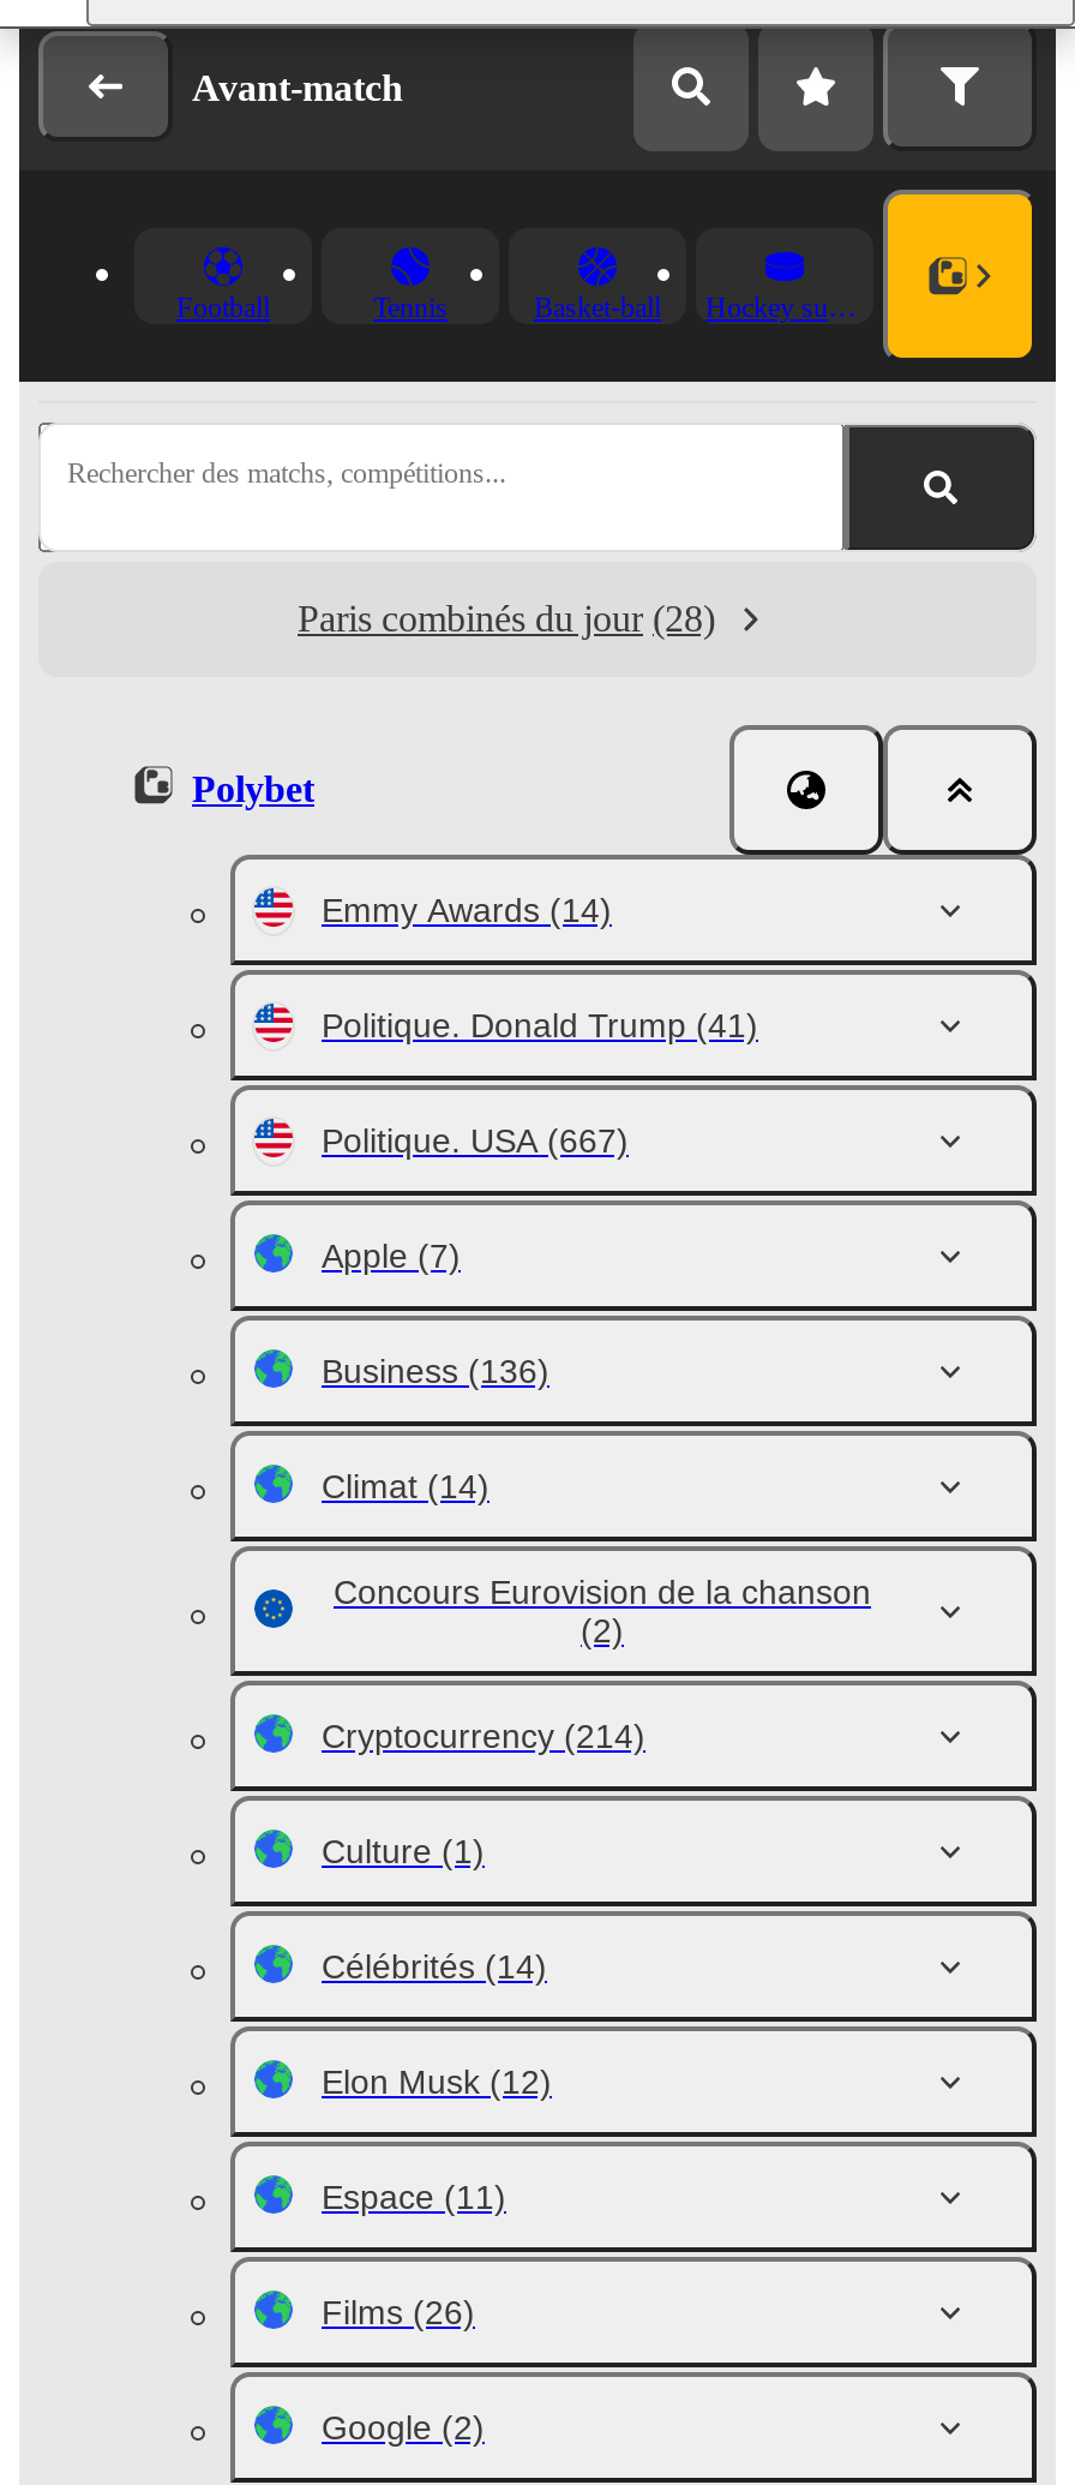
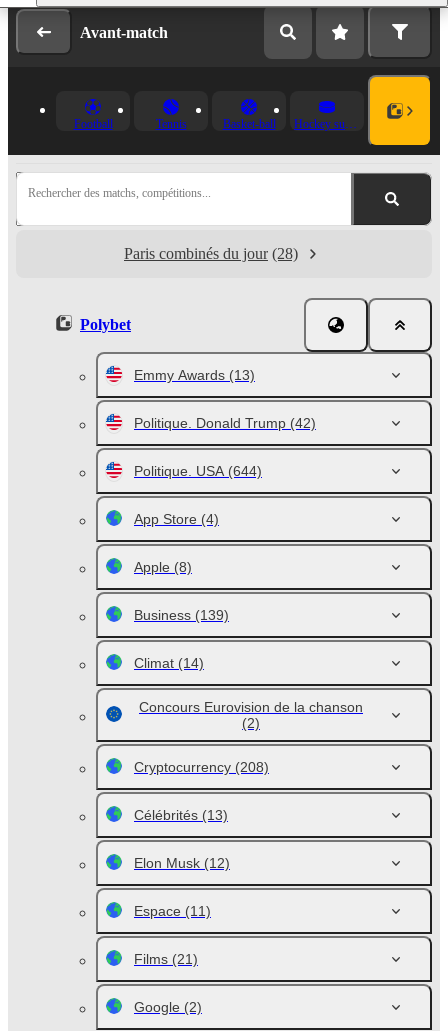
- Emmy Awards (14)
- Politique. Donald Trump (41)
- Politique. USA (667)
- Apple (7)
- Business (136)
+ Emmy Awards (13)
+ Politique. Donald Trump (42)
+ Politique. USA (644)
+ App Store (4)
+ Apple (8)
+ Business (139)

moved down: Climat (14) | Concours Eurovision de la chanson | (2)

- Cryptocurrency (214)
- Culture (1)
- Célébrités (14)
+ Cryptocurrency (208)
+ Célébrités (13)

- Films (26)
+ Films (21)
